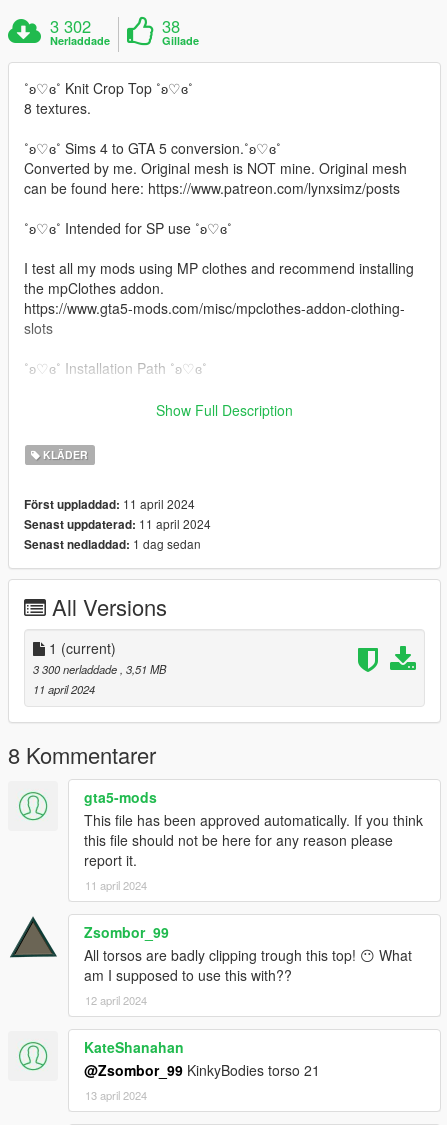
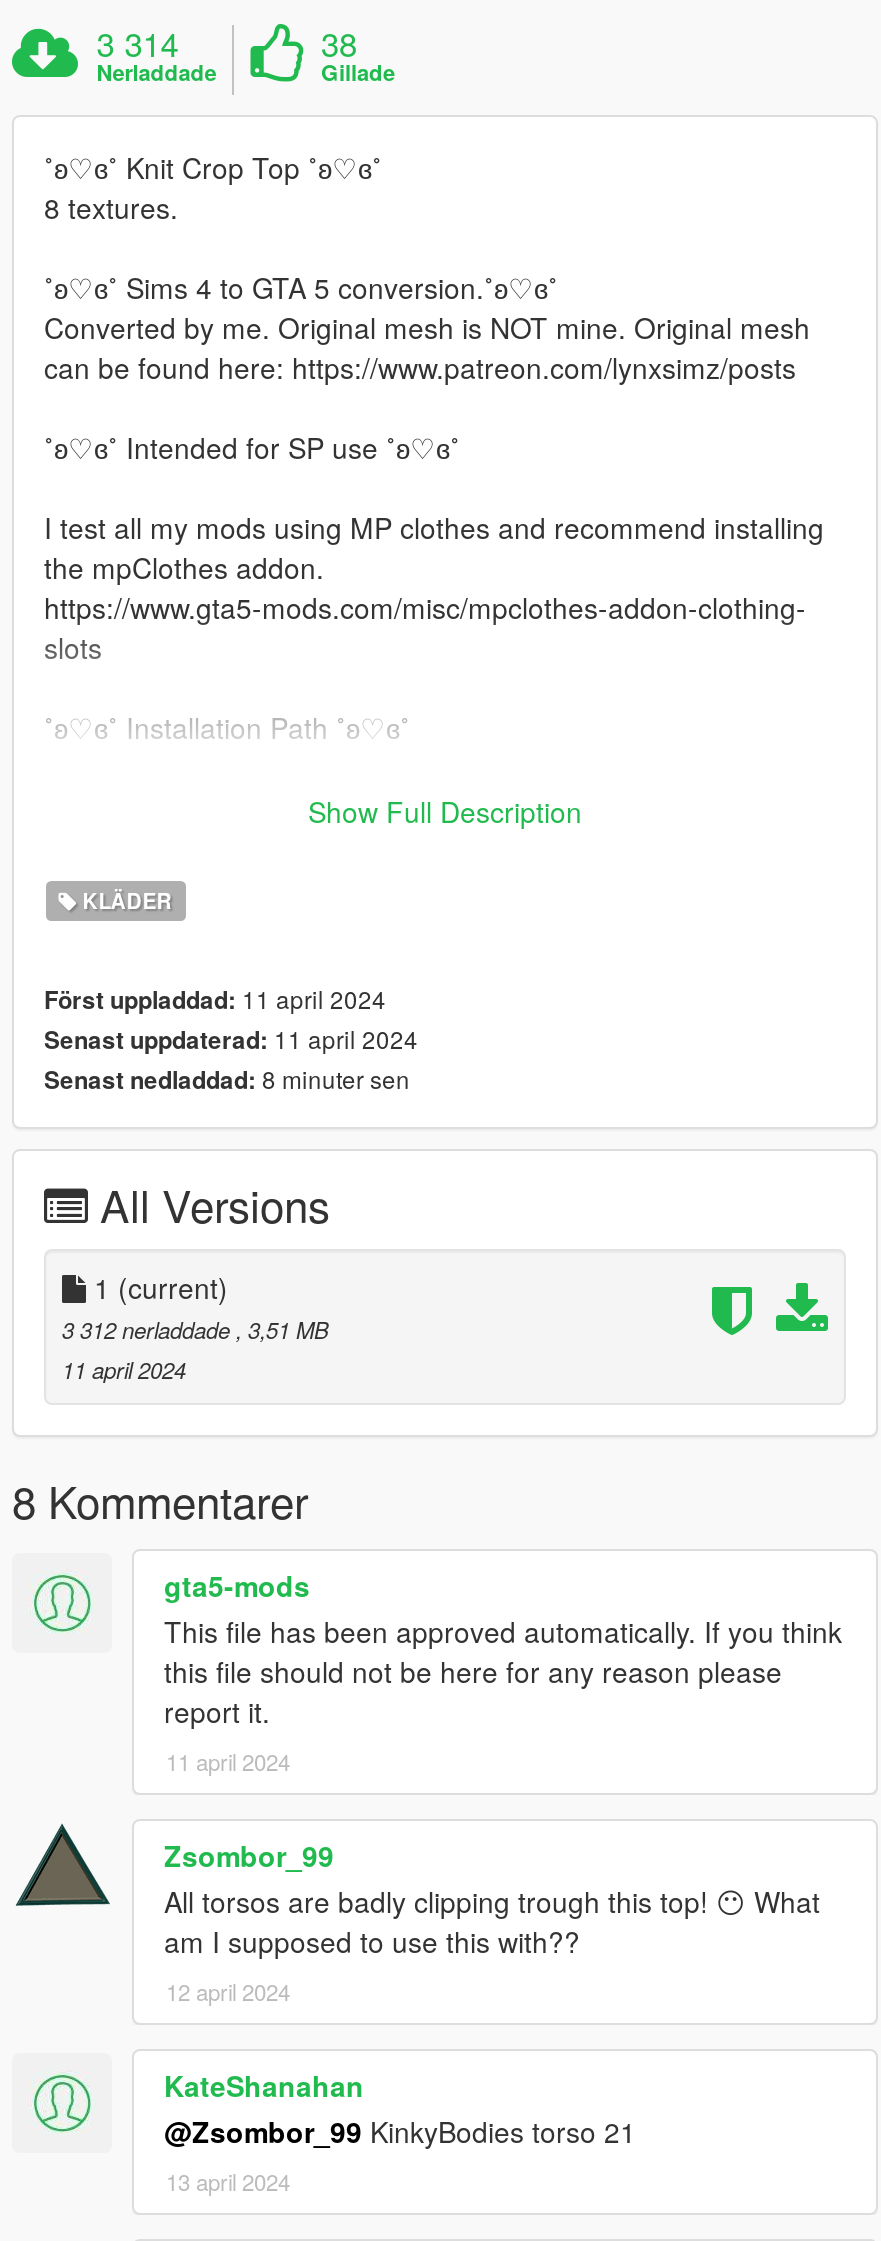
- 3 302
+ 3 314

- Senast nedladdad: 1 dag sedan
+ Senast nedladdad: 8 minuter sen

- 3 300 nerladdade, 3,51 MB
+ 3 312 nerladdade, 3,51 MB
